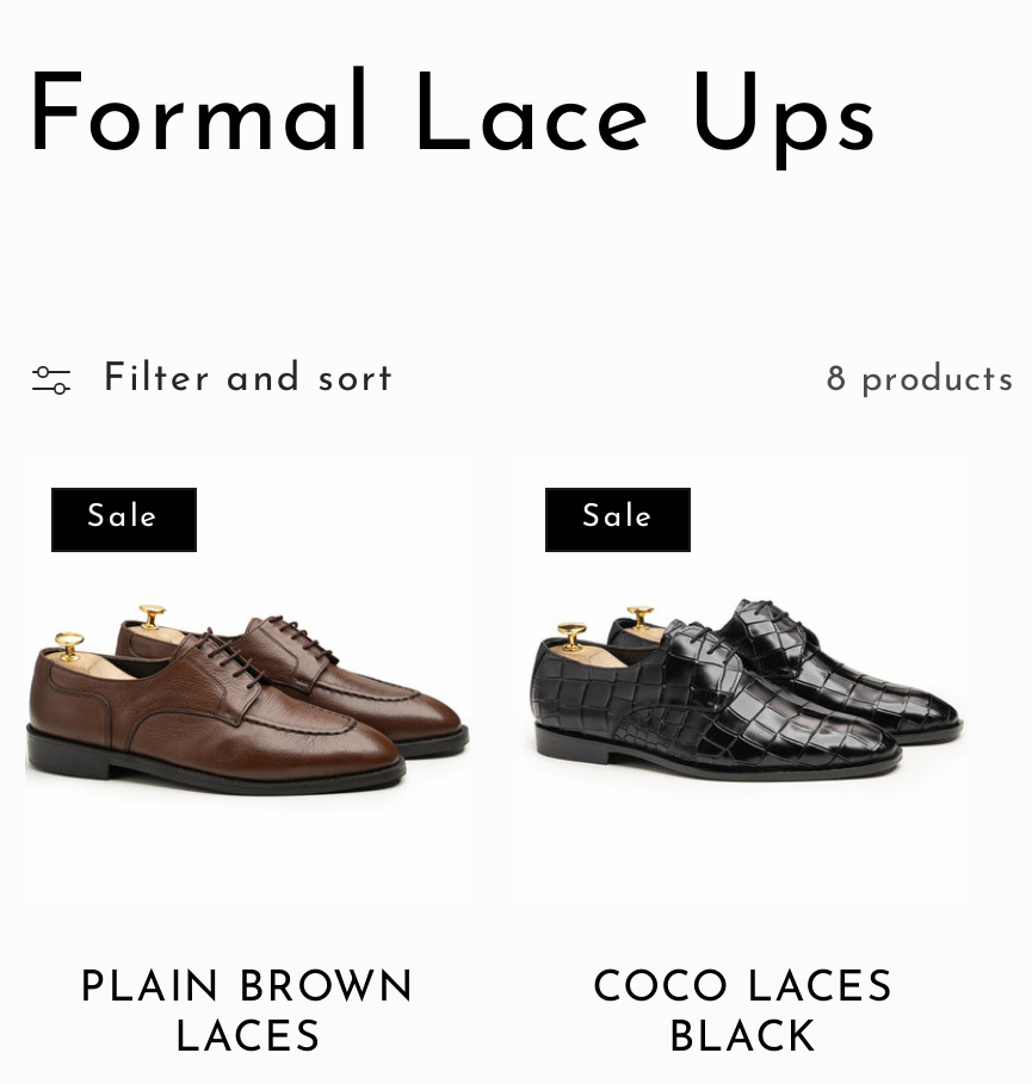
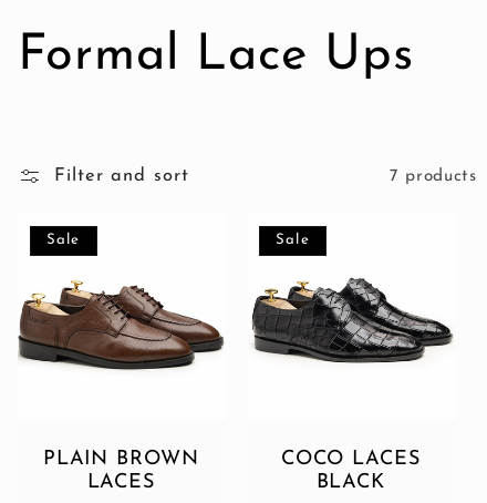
- 8 products
+ 7 products
